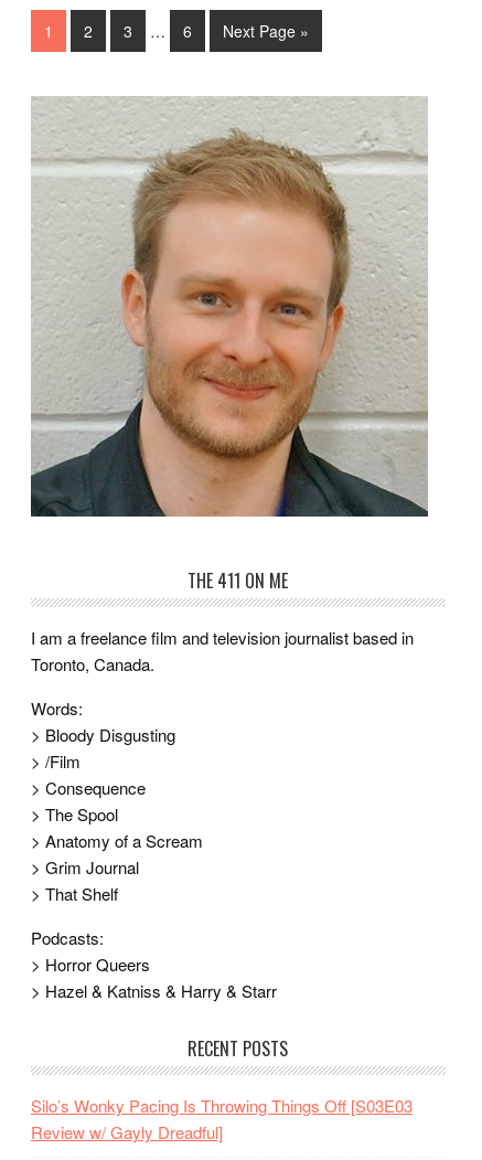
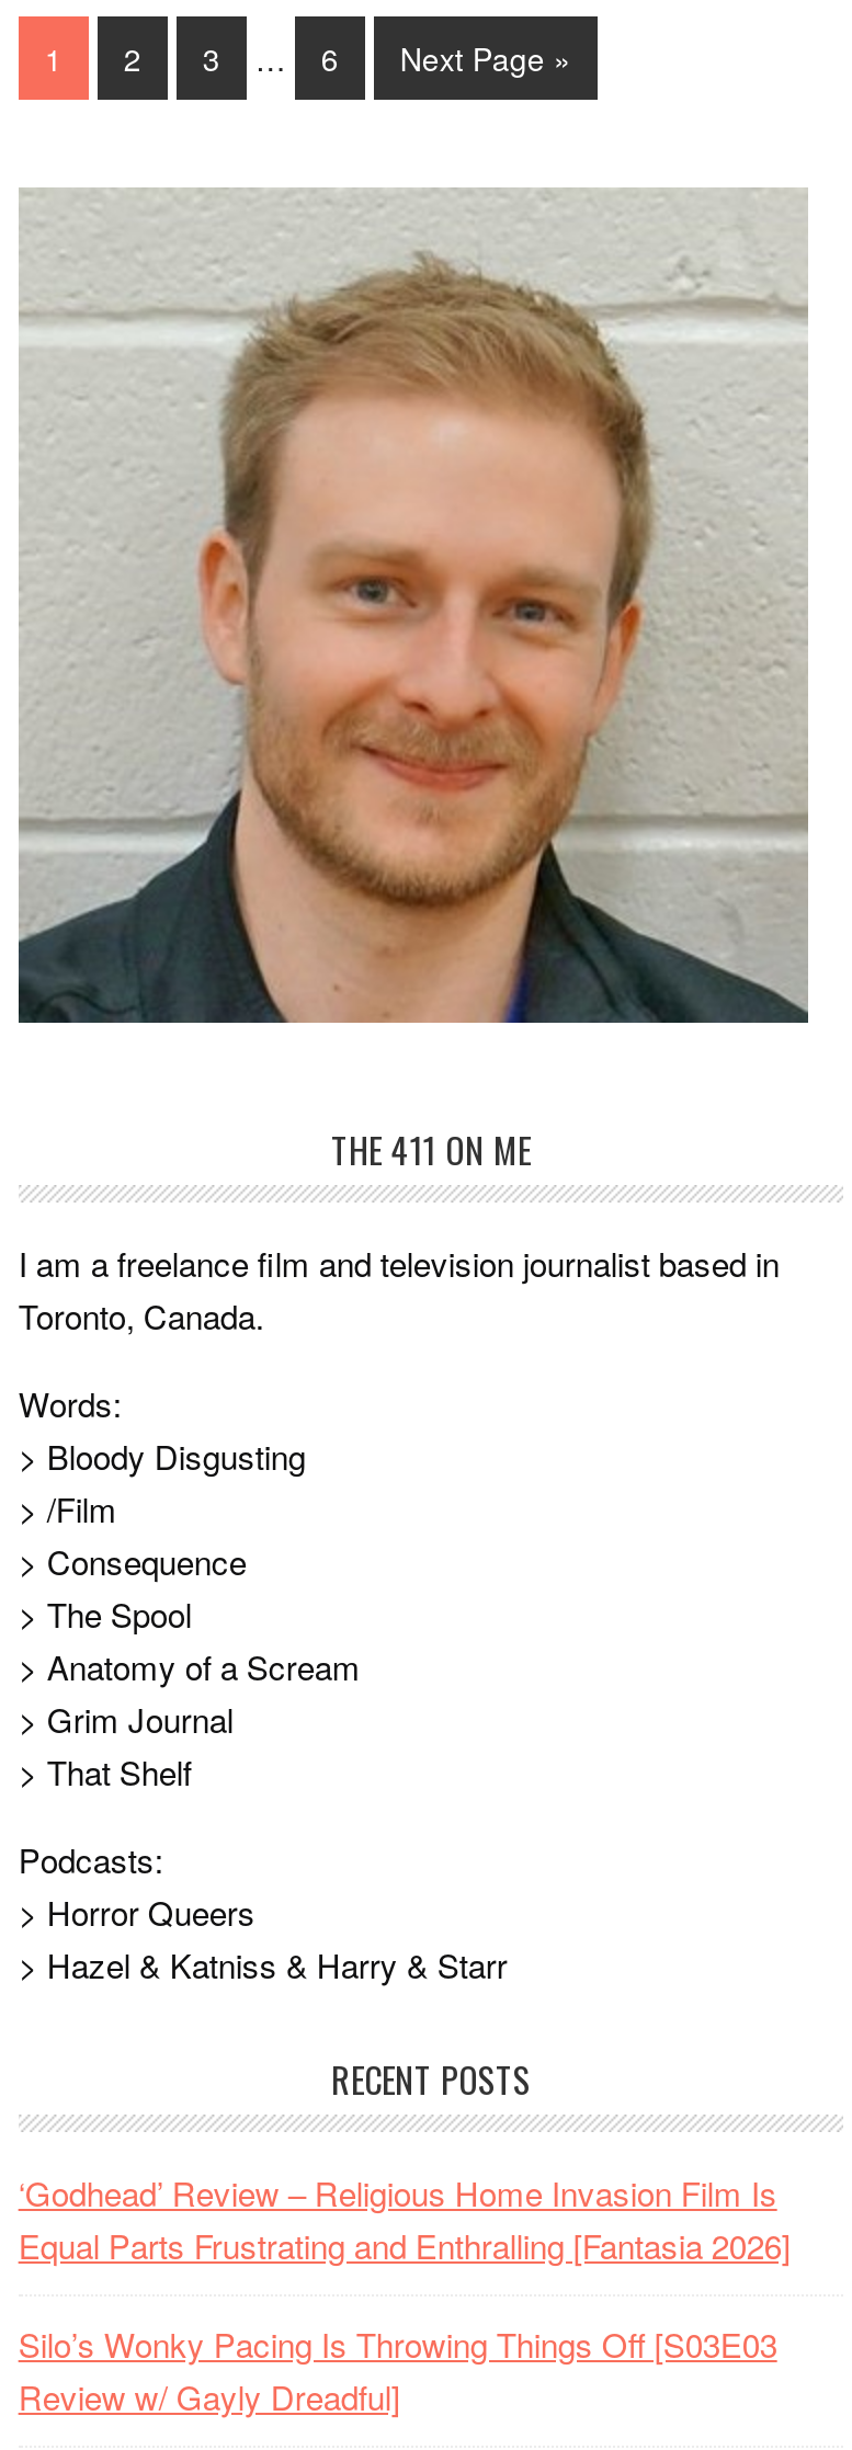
+ ‘Godhead’ Review – Religious Home Invasion Film Is
+ Equal Parts Frustrating and Enthralling [Fantasia 2026]
